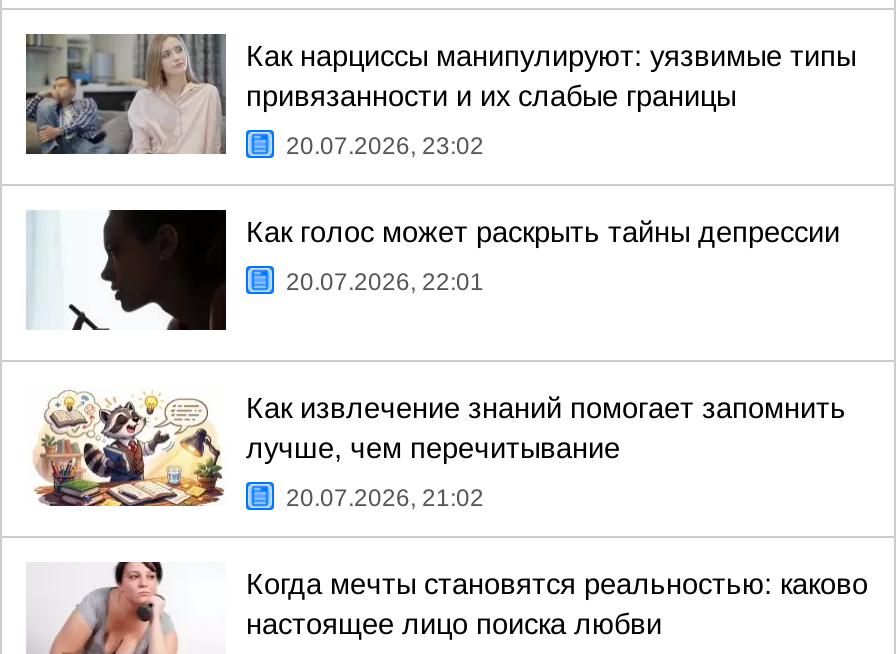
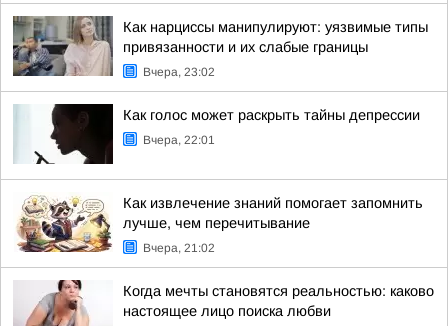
- 20.07.2026, 23:02
+ Вчера, 23:02

- 20.07.2026, 22:01
+ Вчера, 22:01

- 20.07.2026, 21:02
+ Вчера, 21:02
